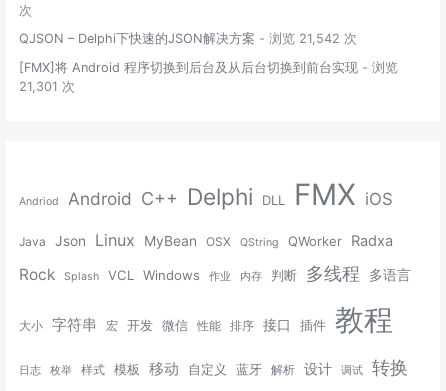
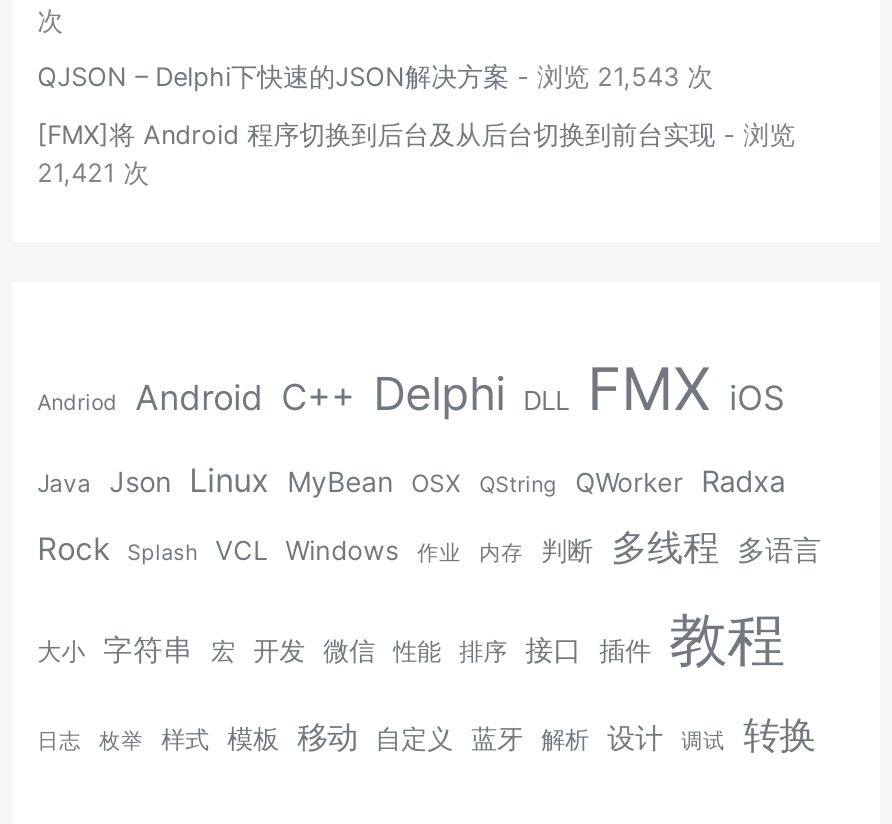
- QJSON – Delphi下快速的JSON解决方案- 浏览 21,542 次
+ QJSON – Delphi下快速的JSON解决方案- 浏览 21,543 次

- 21,301 次
+ 21,421 次
